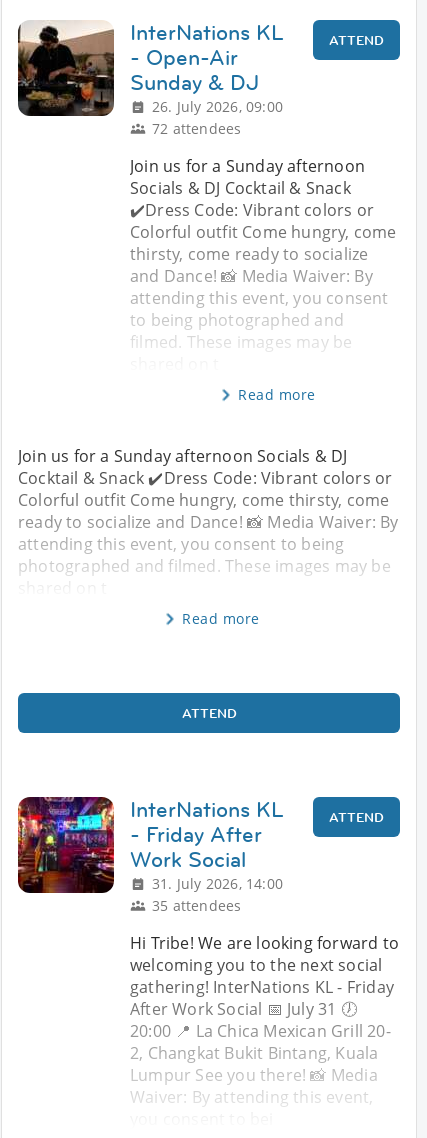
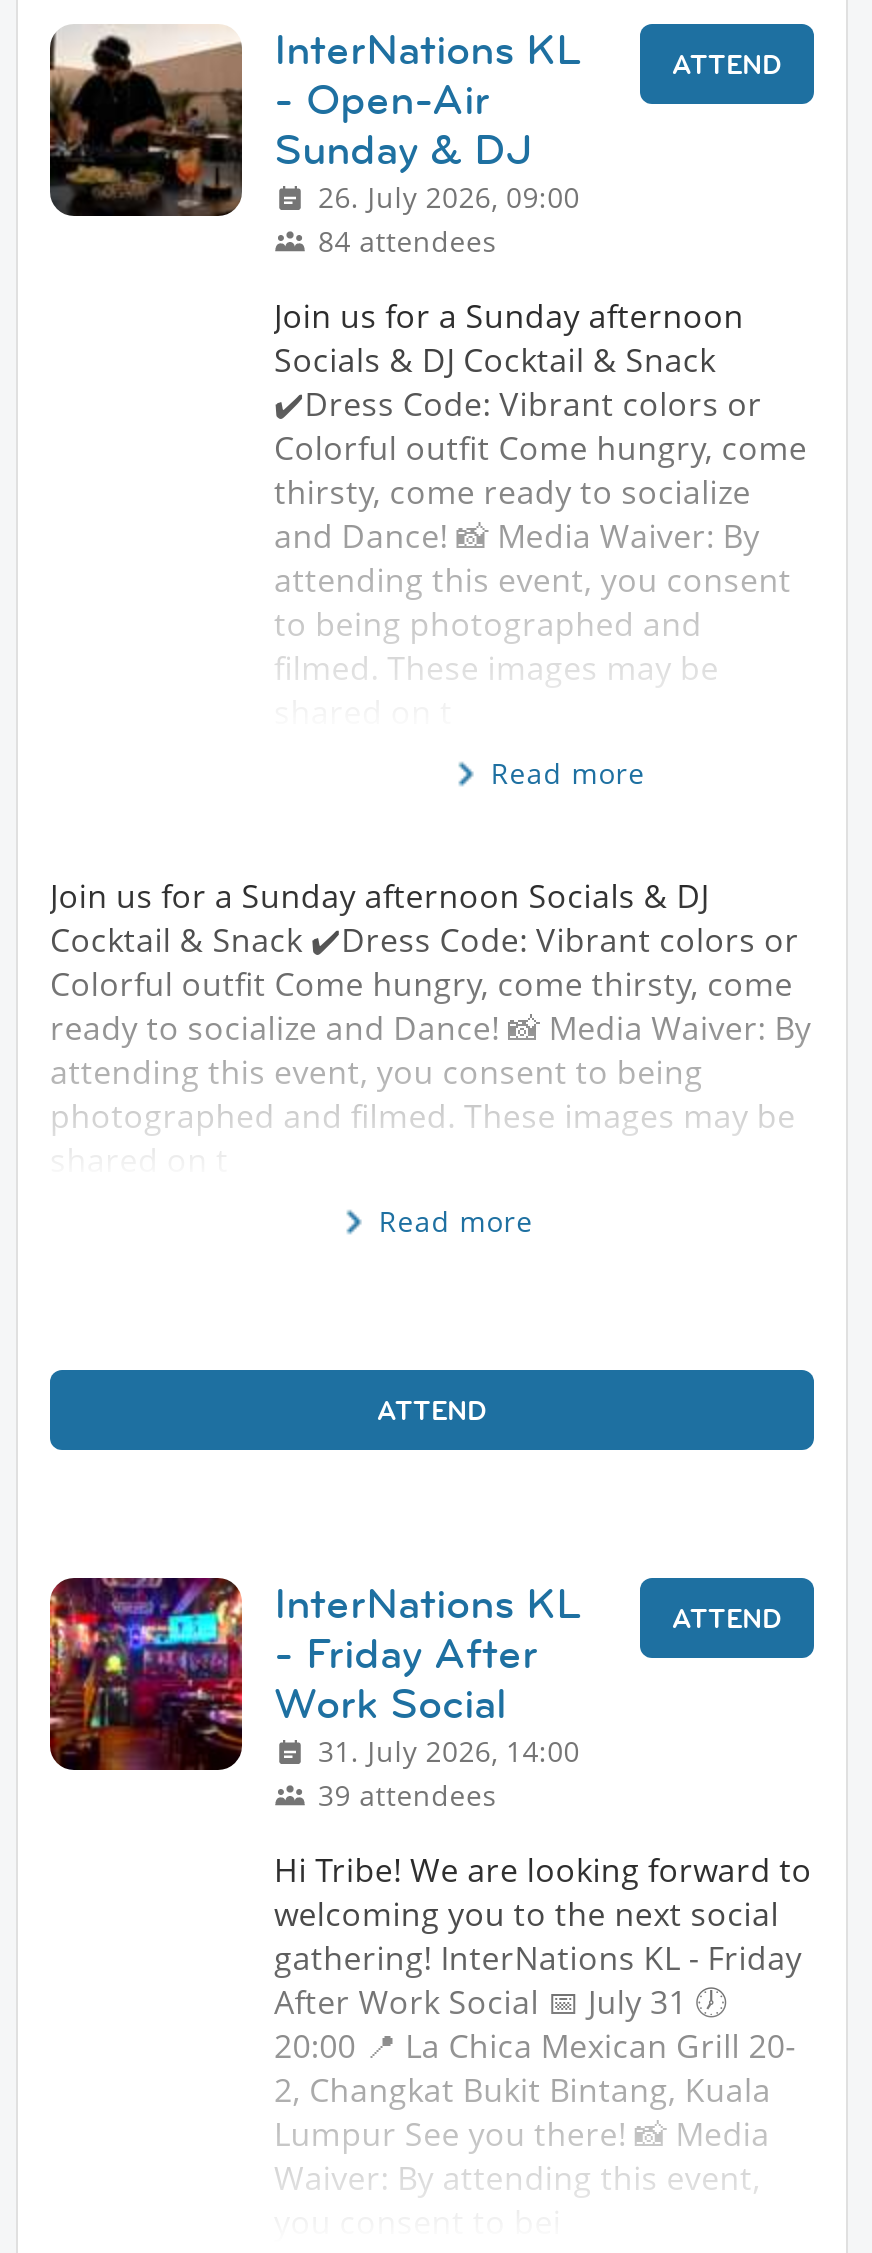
- 72 attendees
+ 84 attendees

- 35 attendees
+ 39 attendees
